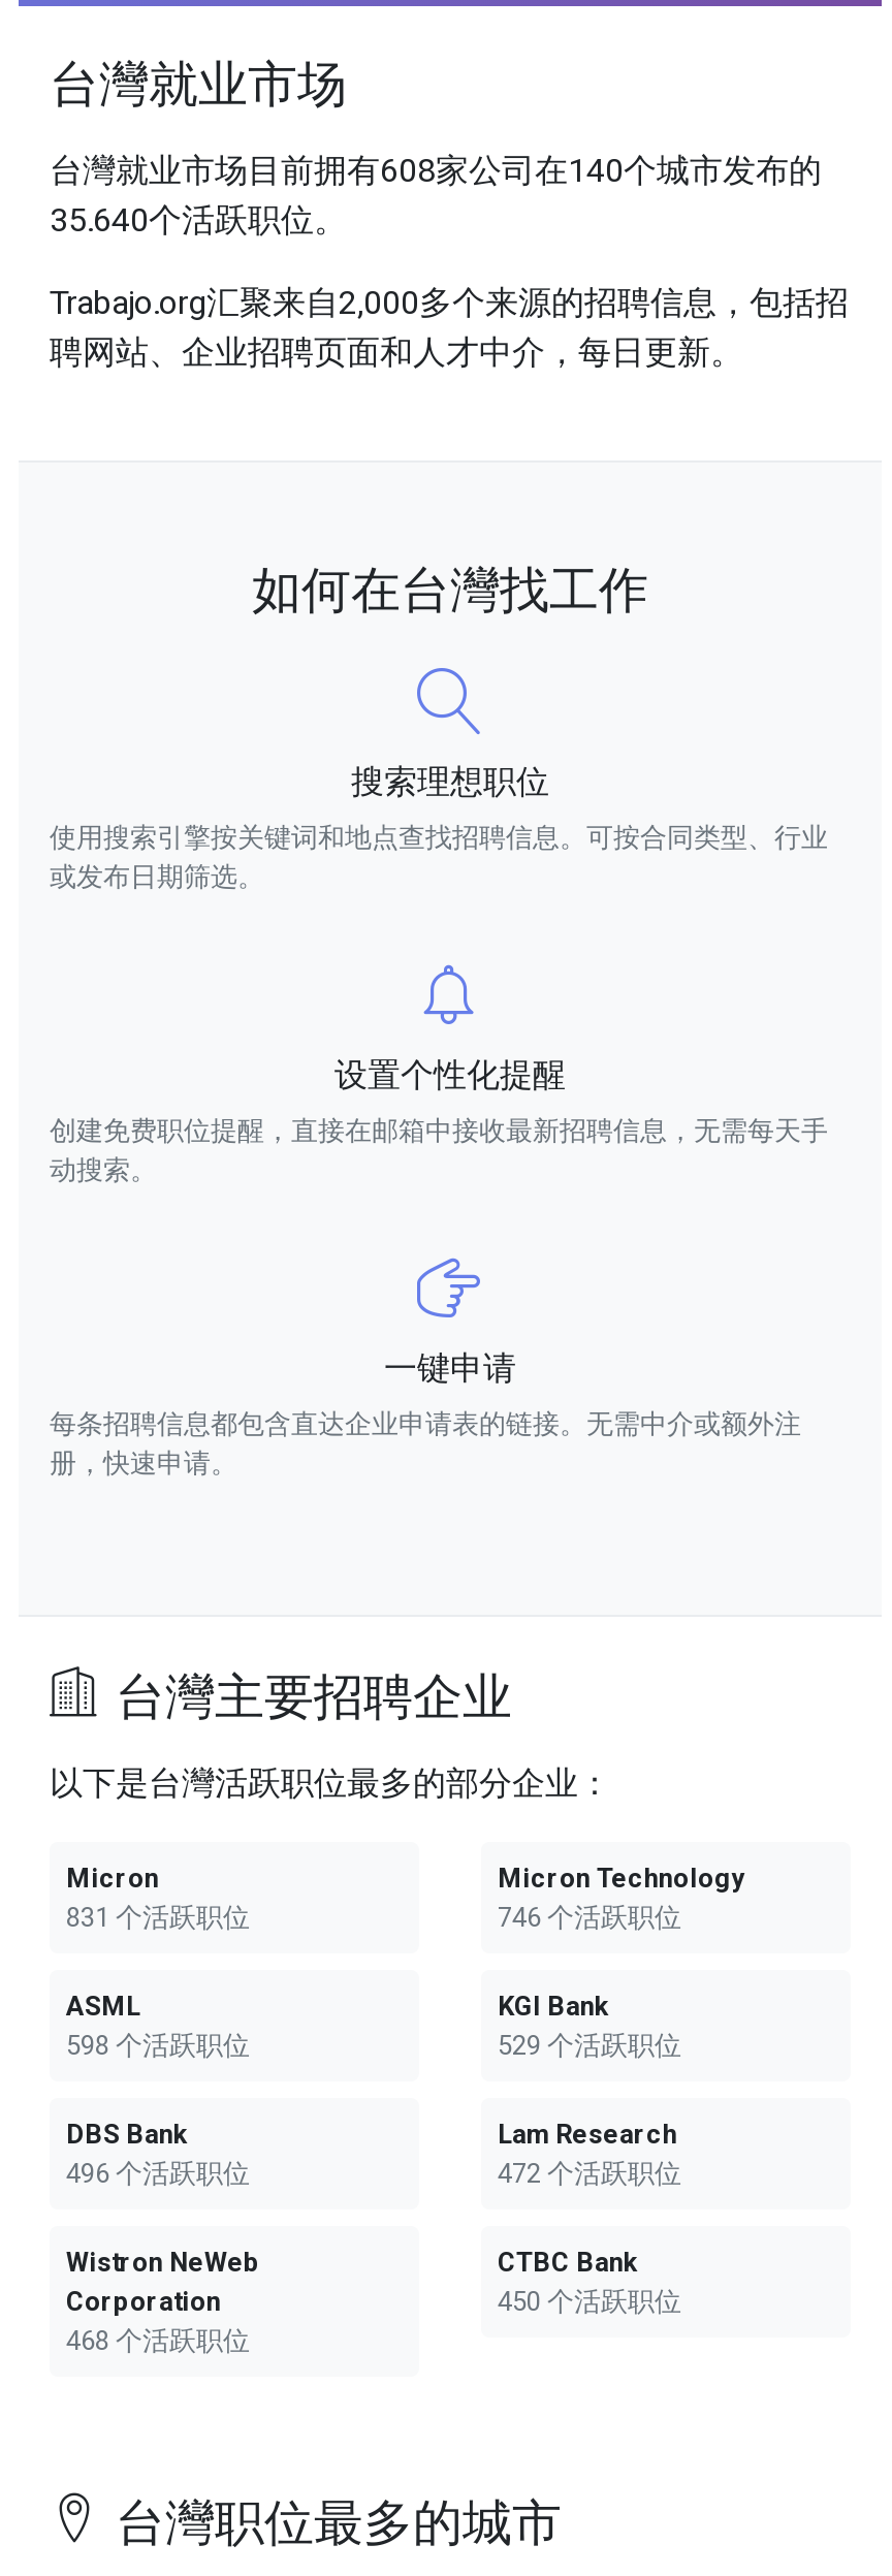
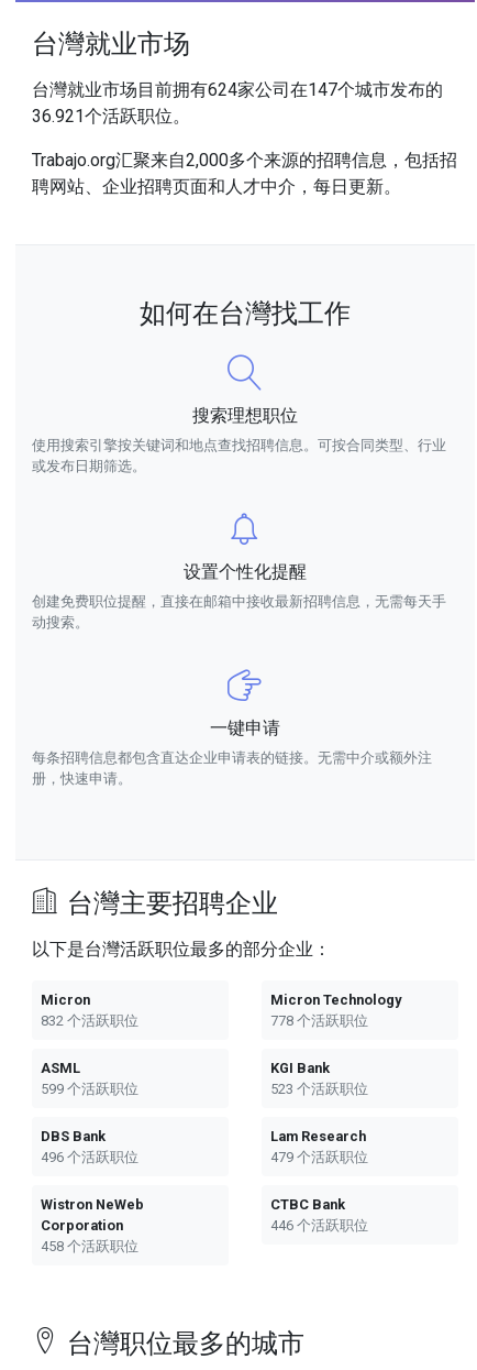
- 台灣就业市场目前拥有608家公司在140个城市发布的
+ 台灣就业市场目前拥有624家公司在147个城市发布的

- 35.640个活跃职位。
+ 36.921个活跃职位。

- 831 个活跃职位
+ 832 个活跃职位

- 746 个活跃职位
+ 778 个活跃职位

- 598 个活跃职位
+ 599 个活跃职位

- 529 个活跃职位
+ 523 个活跃职位

- 472 个活跃职位
+ 479 个活跃职位

- 450 个活跃职位
+ 446 个活跃职位

- 468 个活跃职位
+ 458 个活跃职位
